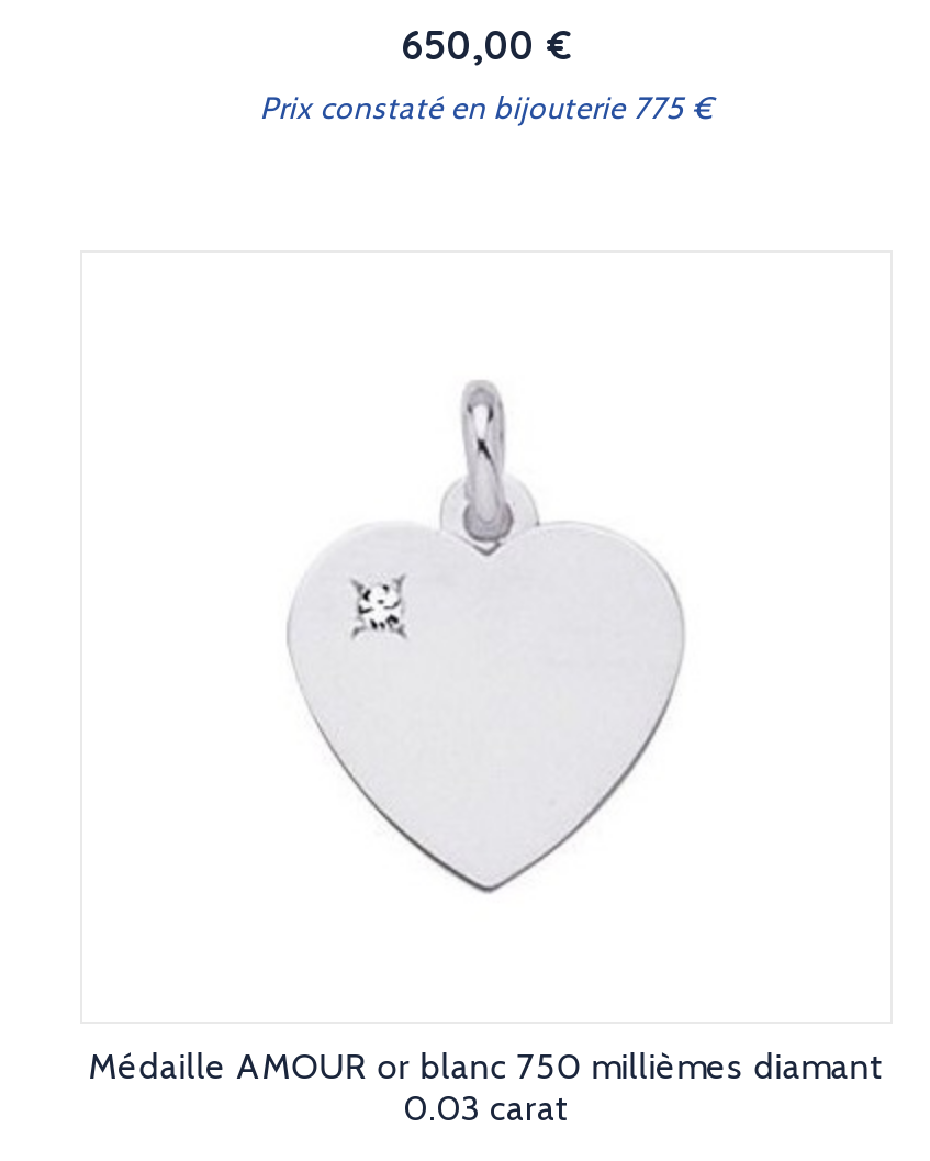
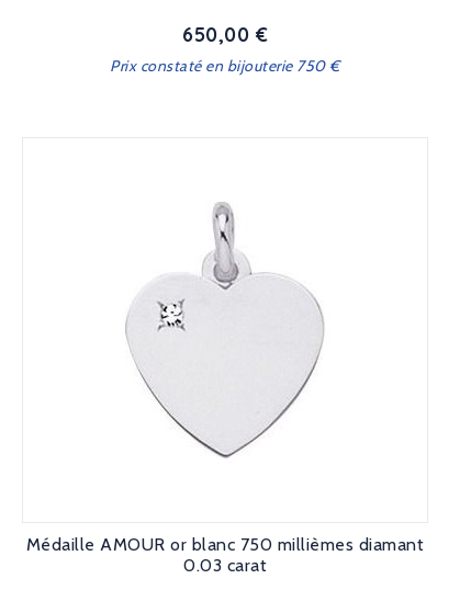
- Prix constaté en bijouterie 775 €
+ Prix constaté en bijouterie 750 €
